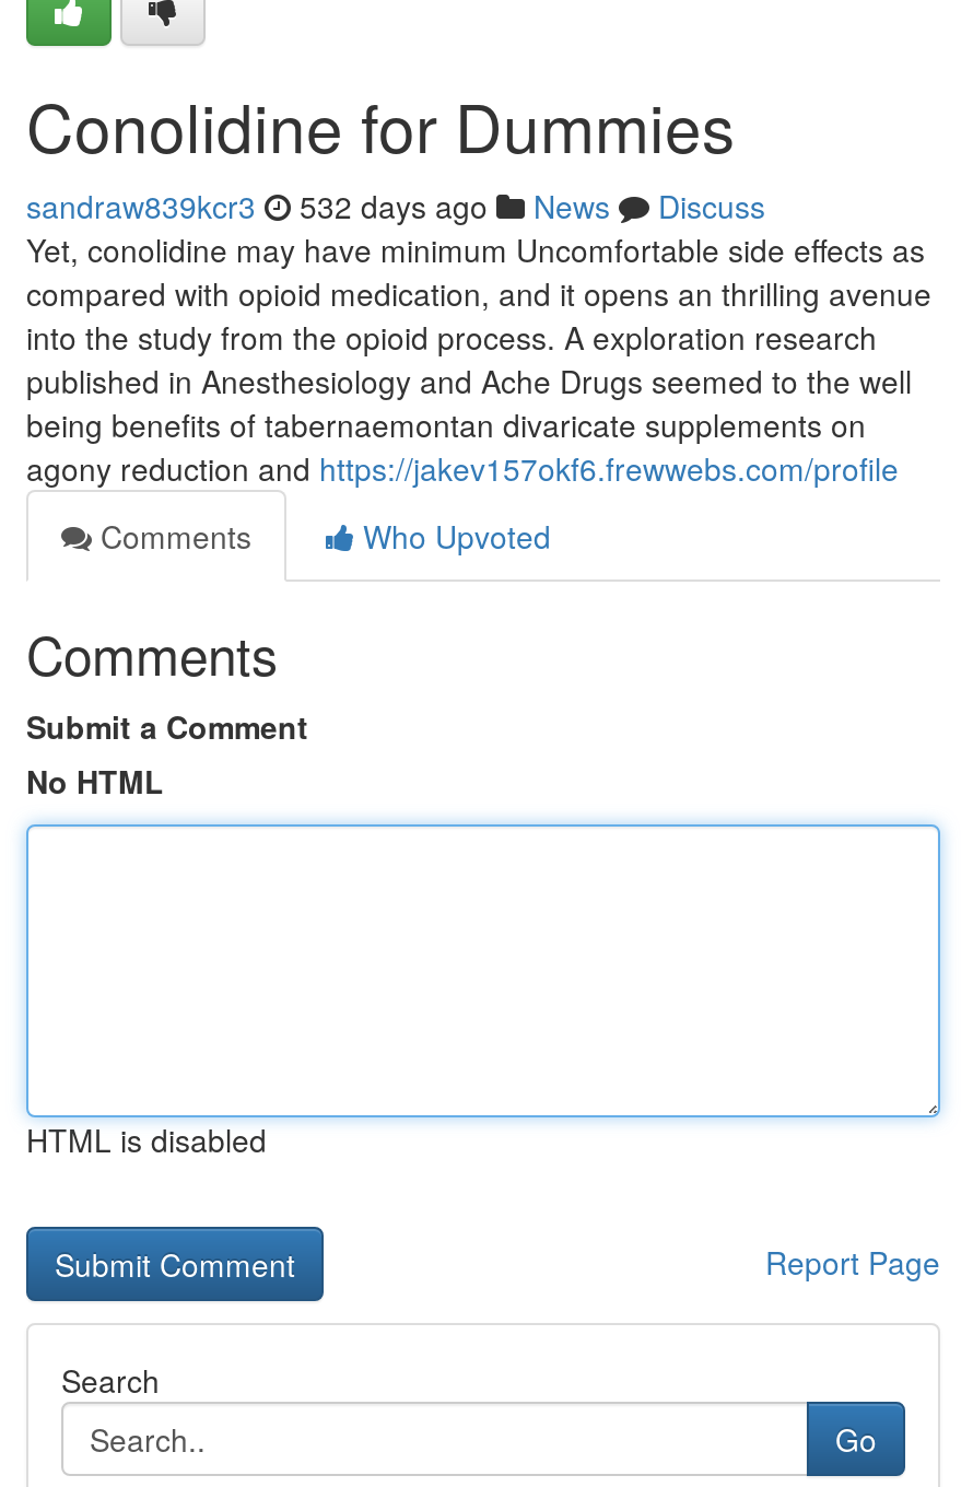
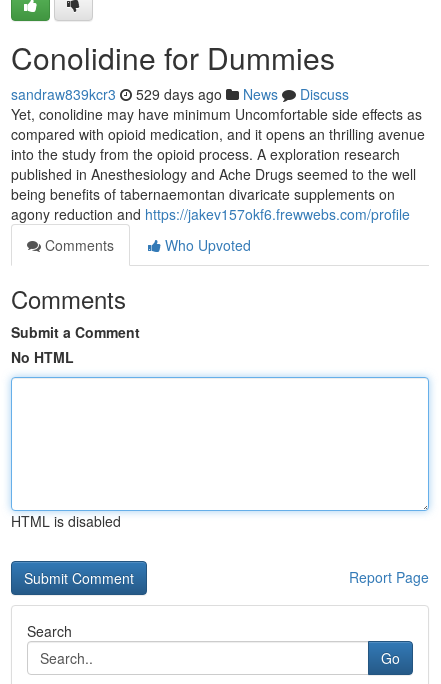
- sandraw839kcr3 532 days ago News Discuss
+ sandraw839kcr3 529 days ago News Discuss
